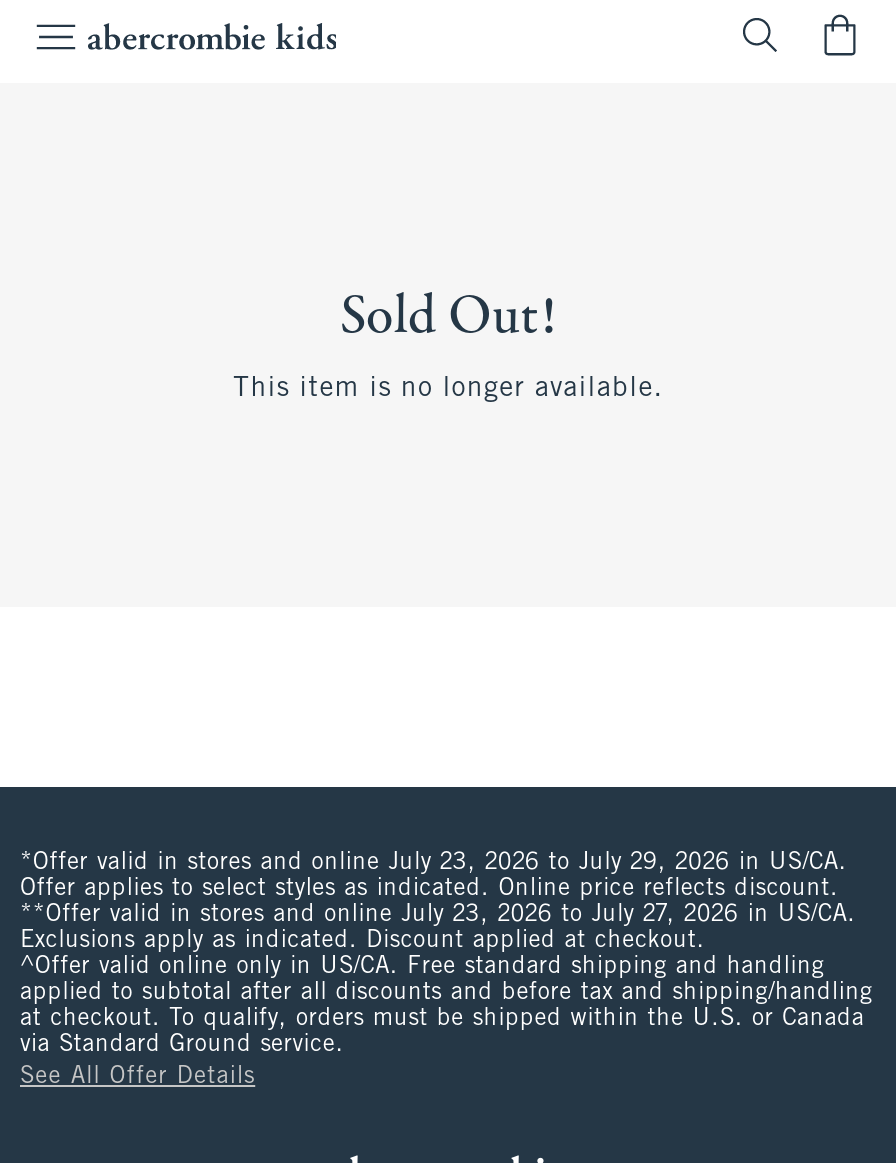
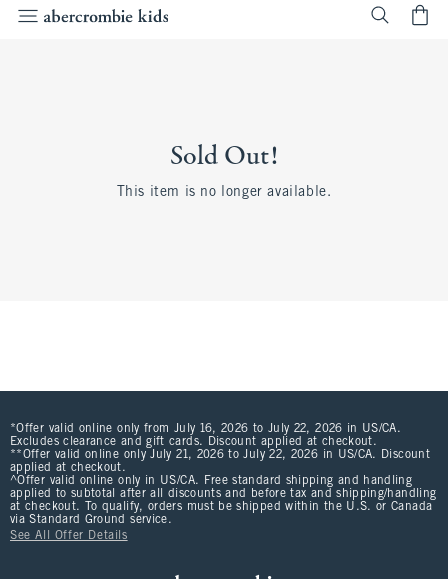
- *Offer valid in stores and online July 23, 2026 to July 29, 2026 in US/CA.
- Offer applies to select styles as indicated. Online price reflects discount.
- **Offer valid in stores and online July 23, 2026 to July 27, 2026 in US/CA.
- Exclusions apply as indicated. Discount applied at checkout.
+ *Offer valid online only from July 16, 2026 to July 22, 2026 in US/CA.
+ Excludes clearance and gift cards. Discount applied at checkout.
+ **Offer valid online only July 21, 2026 to July 22, 2026 in US/CA. Discount
+ applied at checkout.
